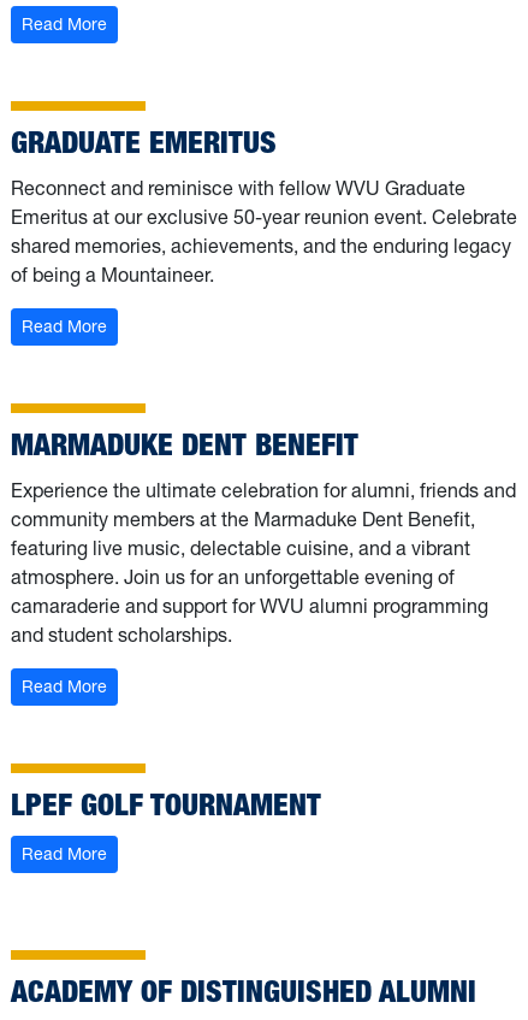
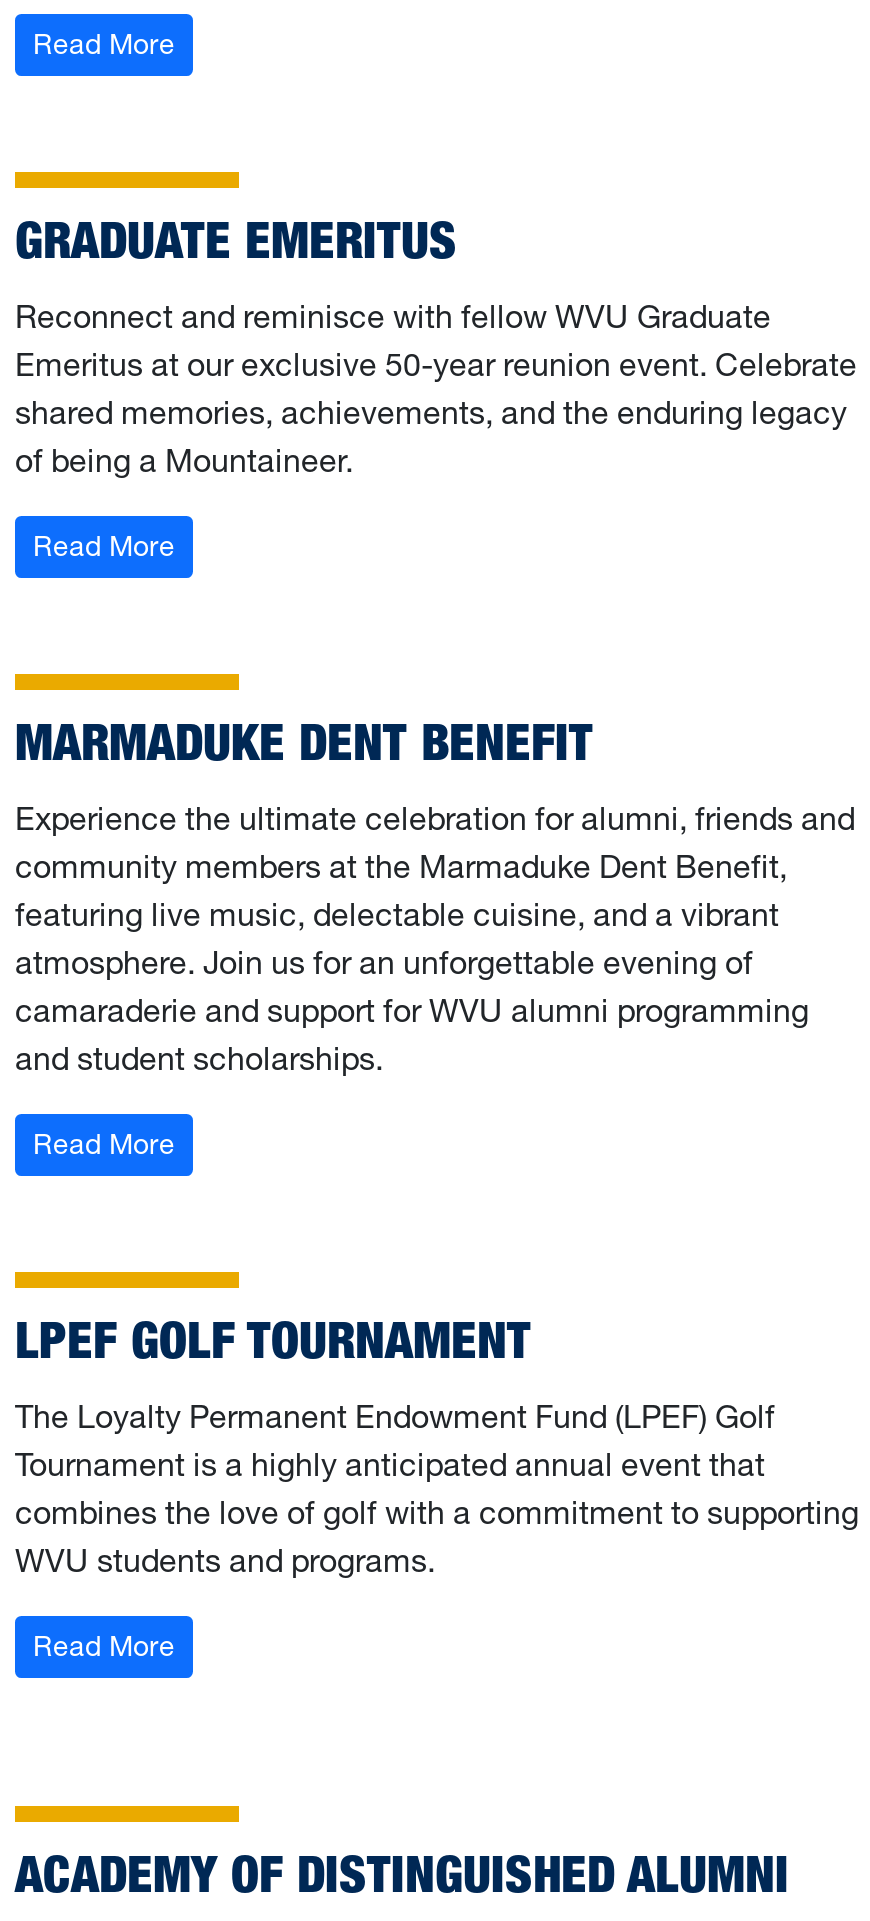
+ The Loyalty Permanent Endowment Fund (LPEF) Golf
+ Tournament is a highly anticipated annual event that
+ combines the love of golf with a commitment to supporting
+ WVU students and programs.
